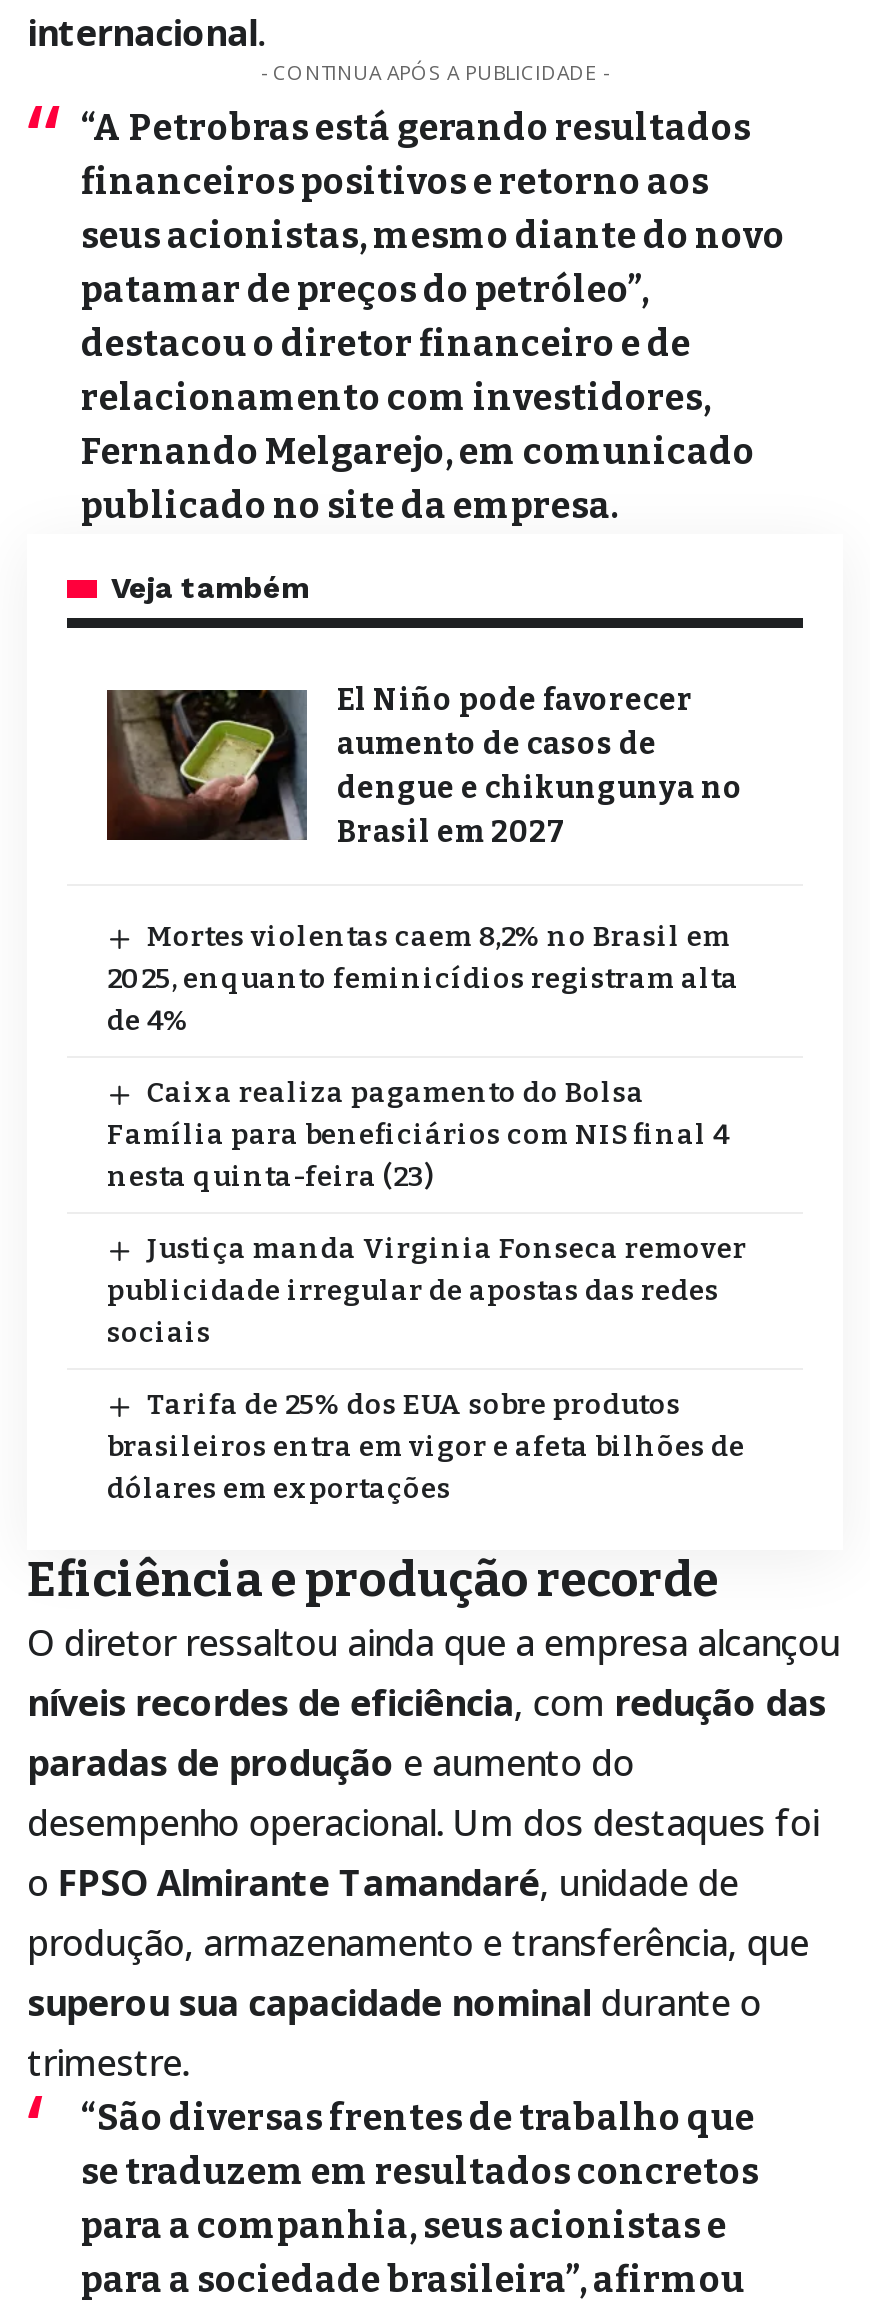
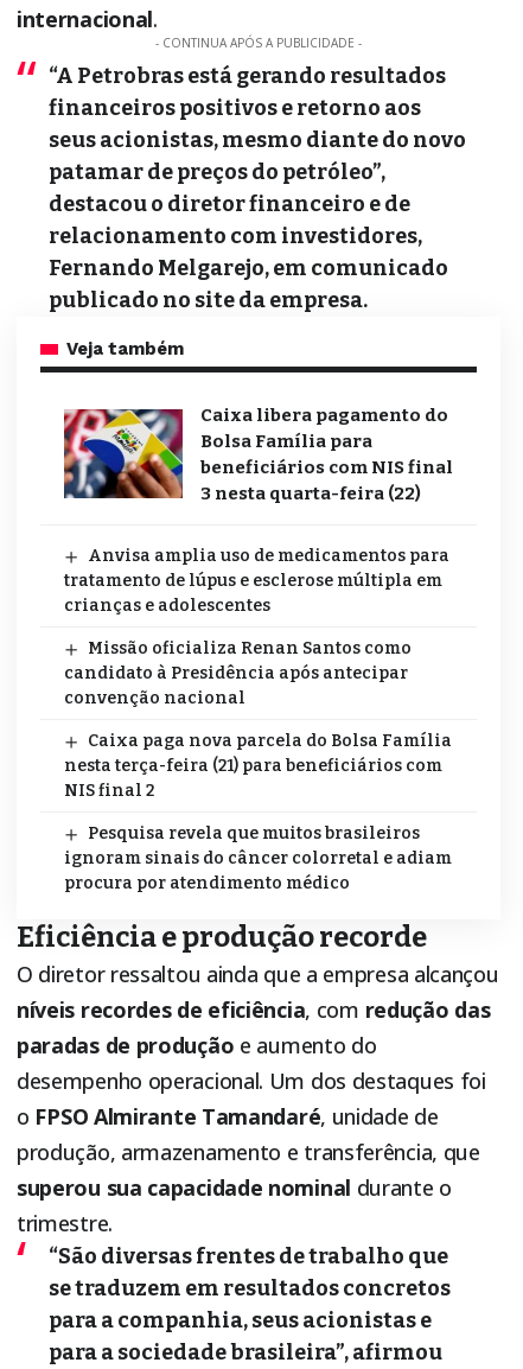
- [image]
- El Niño pode favorecer
- aumento de casos de
- dengue e chikungunya no
- Brasil em 2027
+ [image]
+ Caixa libera pagamento do
+ Bolsa Família para
+ beneficiários com NIS final
+ 3 nesta quarta-feira (22)

- Mortes violentas caem 8,2% no Brasil em
- 2025, enquanto feminicídios registram alta
- de 4%
+ Anvisa amplia uso de medicamentos para
+ tratamento de lúpus e esclerose múltipla em
+ crianças e adolescentes

- Caixa realiza pagamento do Bolsa
- Família para beneficiários com NIS final 4
- nesta quinta-feira (23)
+ Missão oficializa Renan Santos como
+ candidato à Presidência após antecipar
+ convenção nacional

- Justiça manda Virginia Fonseca remover
- publicidade irregular de apostas das redes
- sociais
+ Caixa paga nova parcela do Bolsa Família
+ nesta terça-feira (21) para beneficiários com
+ NIS final 2

- Tarifa de 25% dos EUA sobre produtos
- brasileiros entra em vigor e afeta bilhões de
- dólares em exportações
+ Pesquisa revela que muitos brasileiros
+ ignoram sinais do câncer colorretal e adiam
+ procura por atendimento médico
